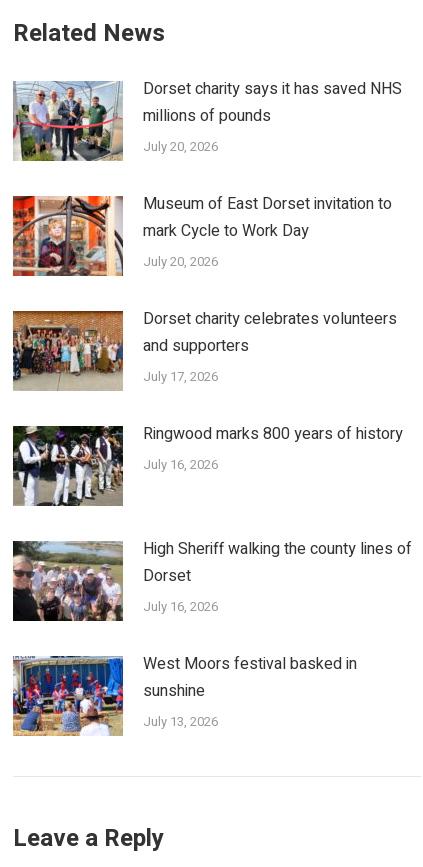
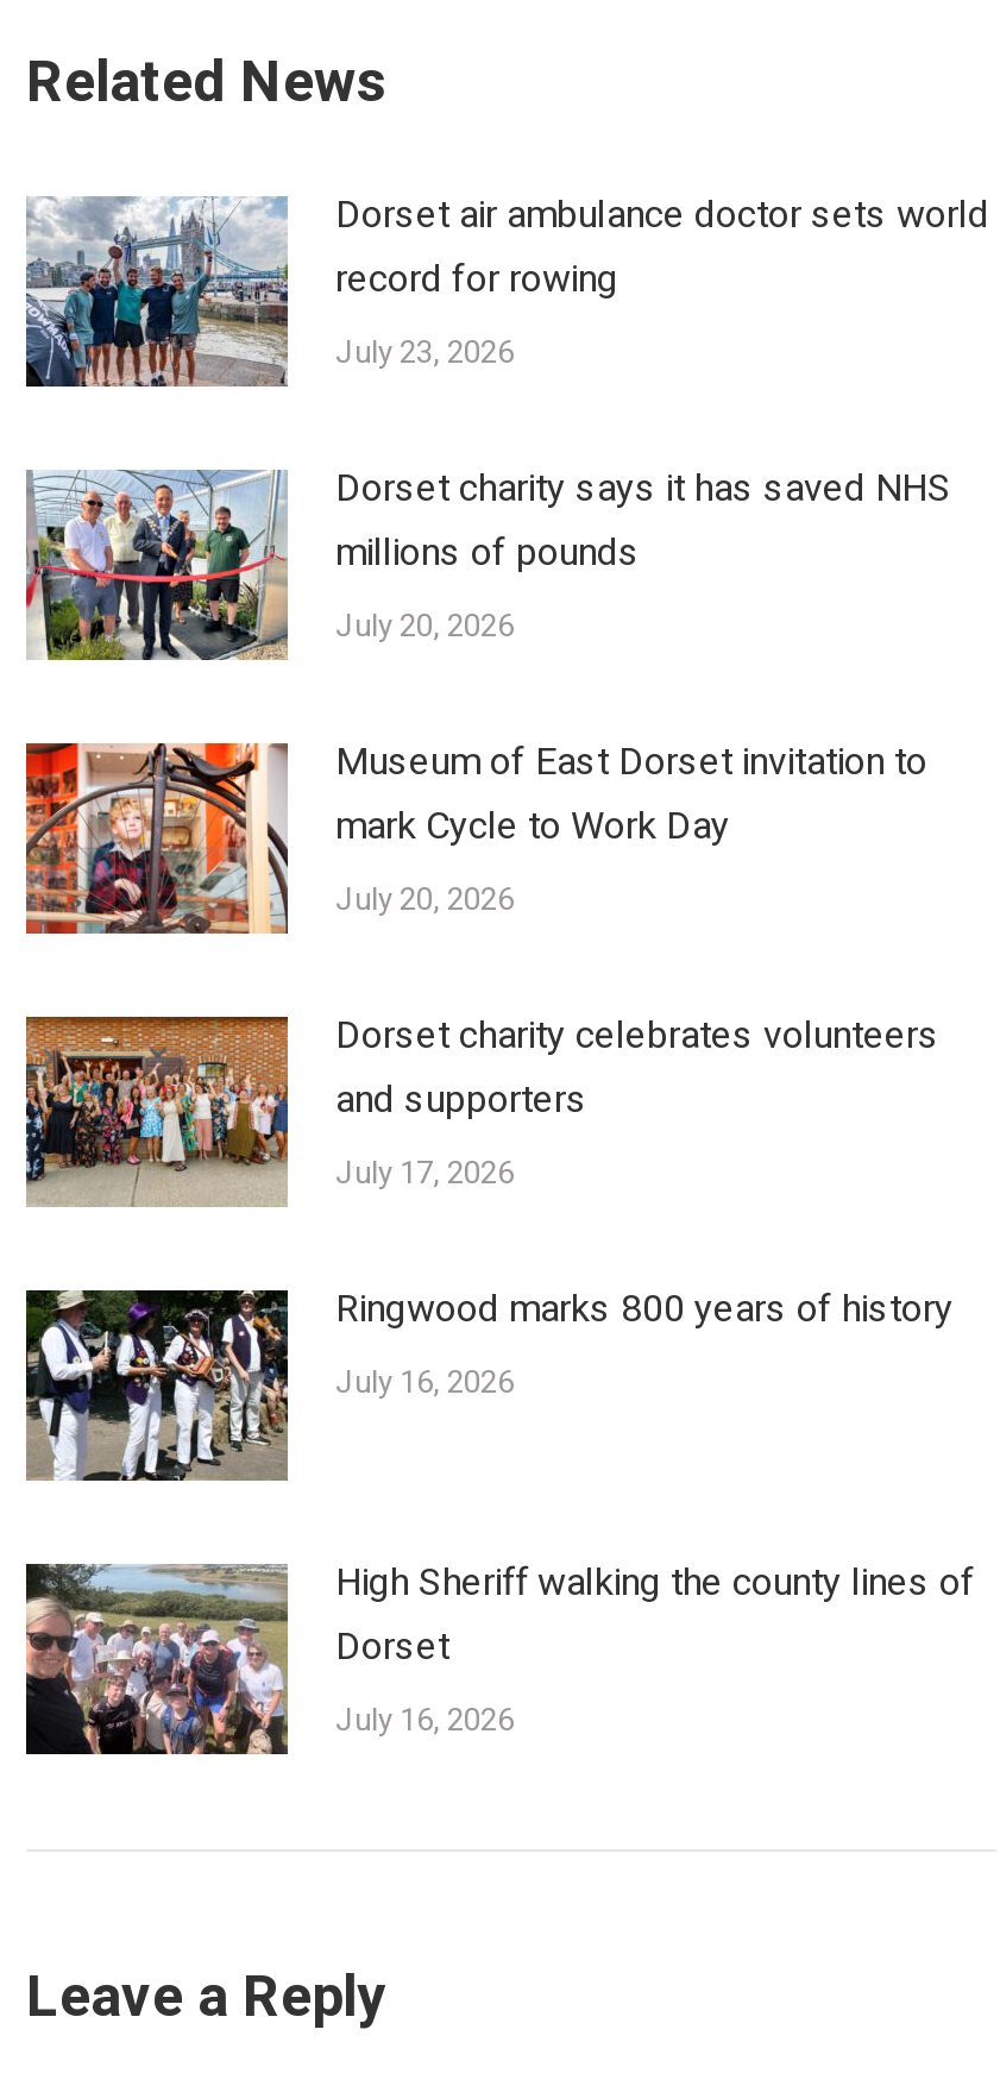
+ [image]
+ Dorset air ambulance doctor sets world
+ record for rowing
+ July 23, 2026

moved down: [image] | Dorset charity says it has saved NHS | millions of pounds | ... | Dorset | July 16, 2026

- [image]
- West Moors festival basked in
- sunshine
- July 13, 2026
